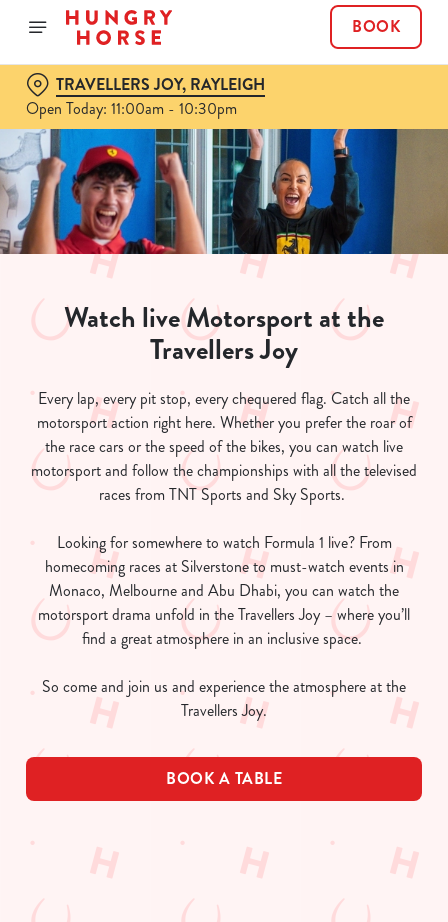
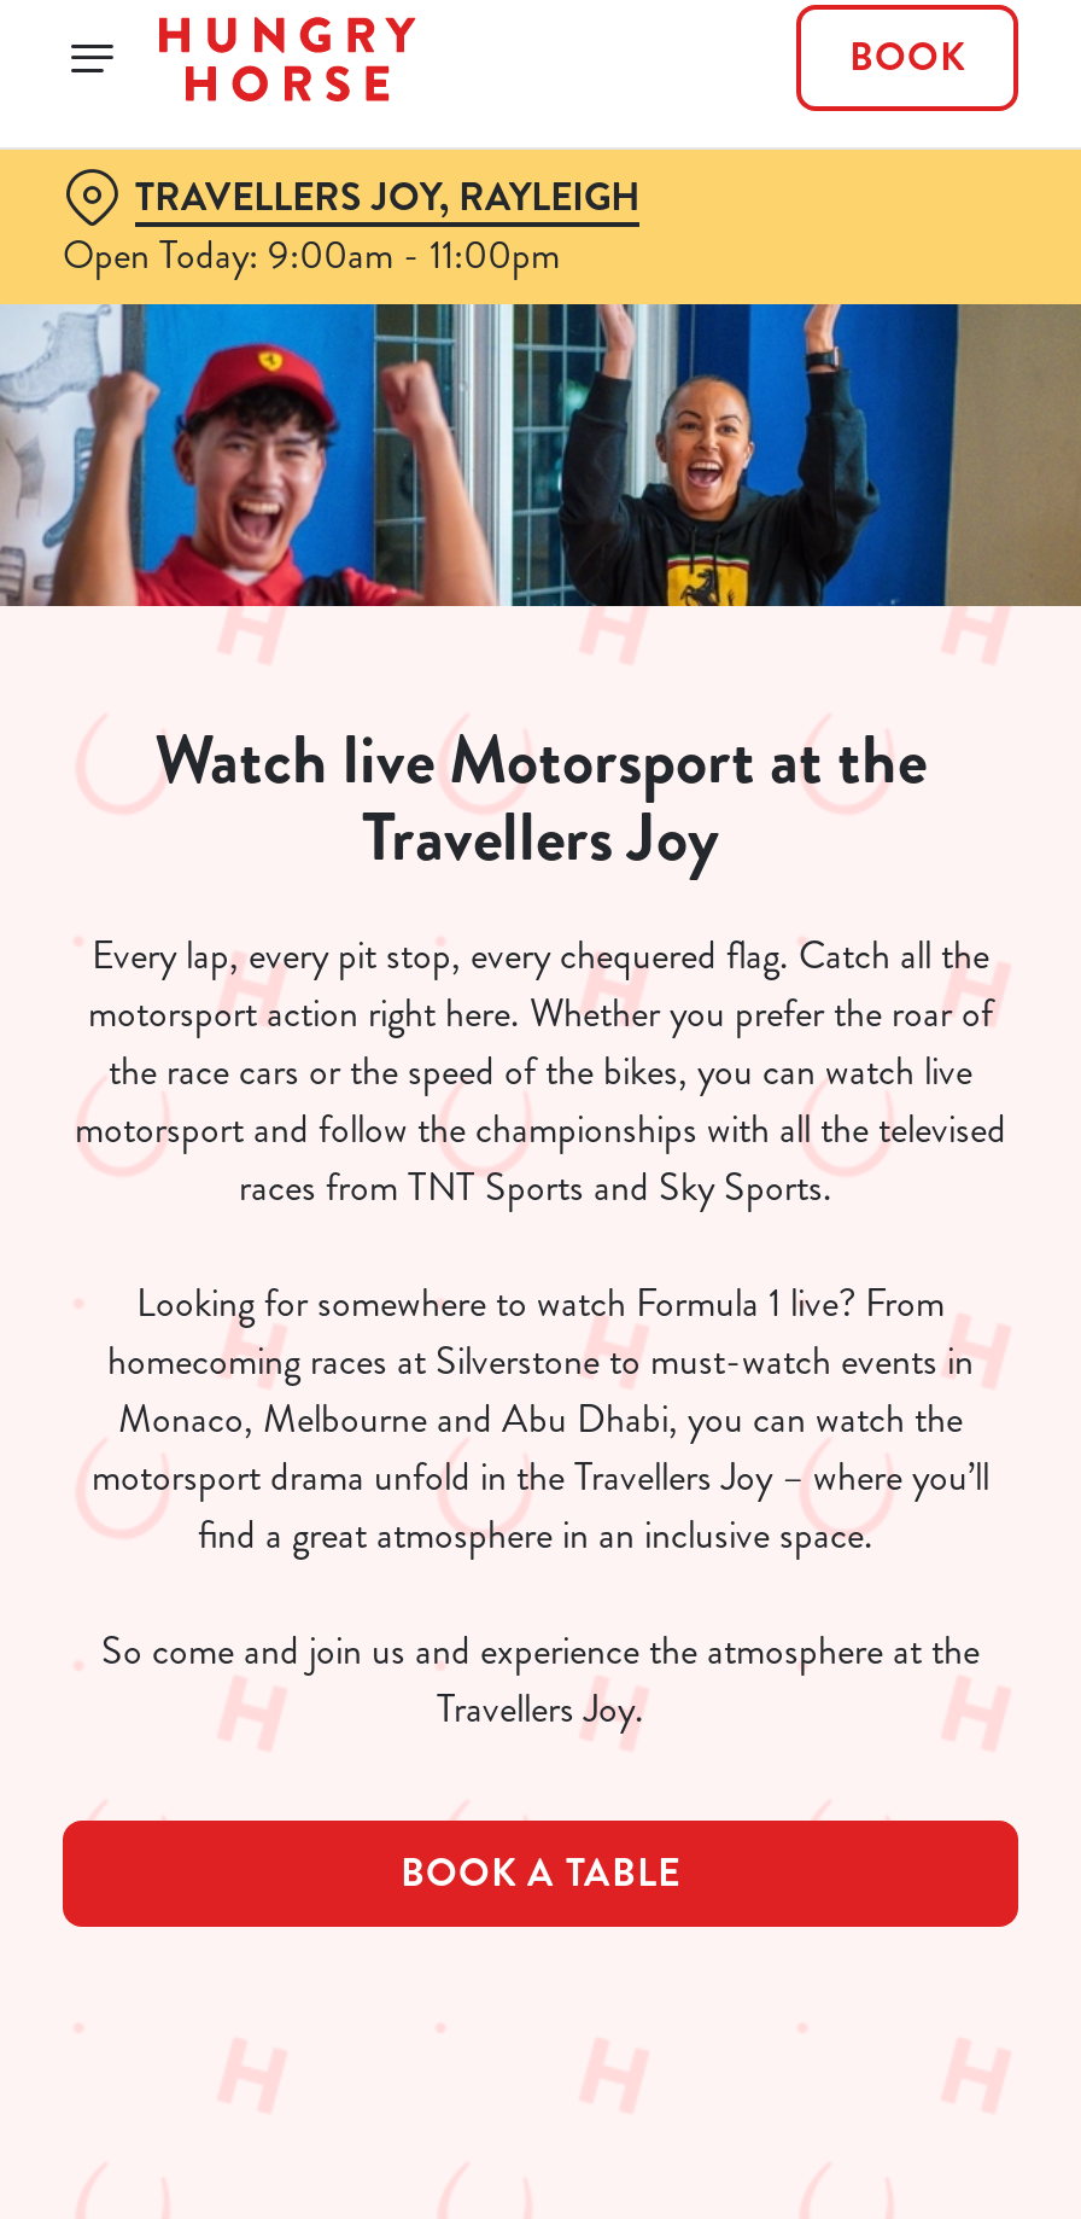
- Open Today: 11:00am - 10:30pm
+ Open Today: 9:00am - 11:00pm
